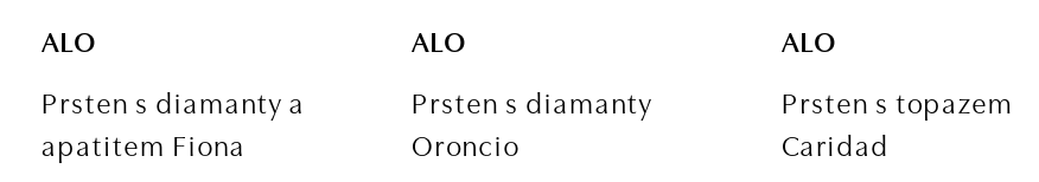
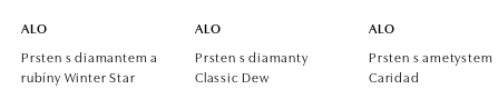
- Prsten s diamanty a
- apatitem Fiona
+ Prsten s diamantem a
+ rubíny Winter Star

- Prsten s topazem
+ Prsten s ametystem

- Oroncio
+ Classic Dew
